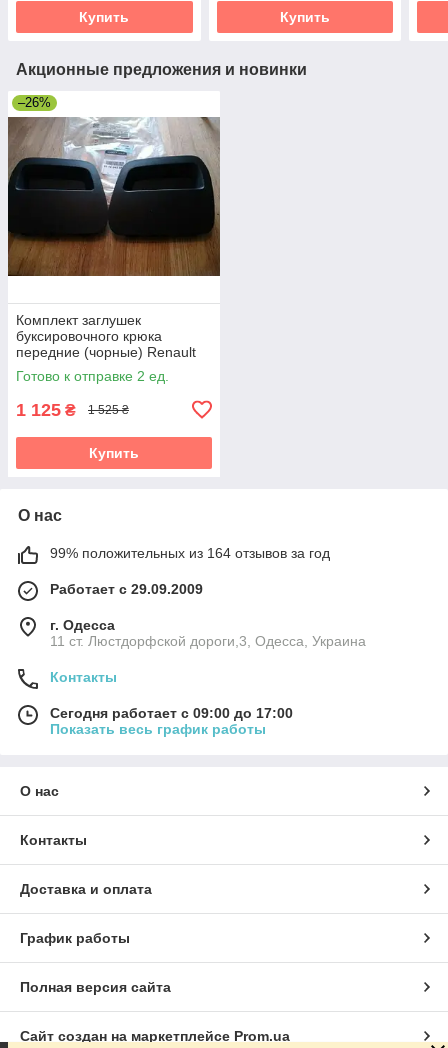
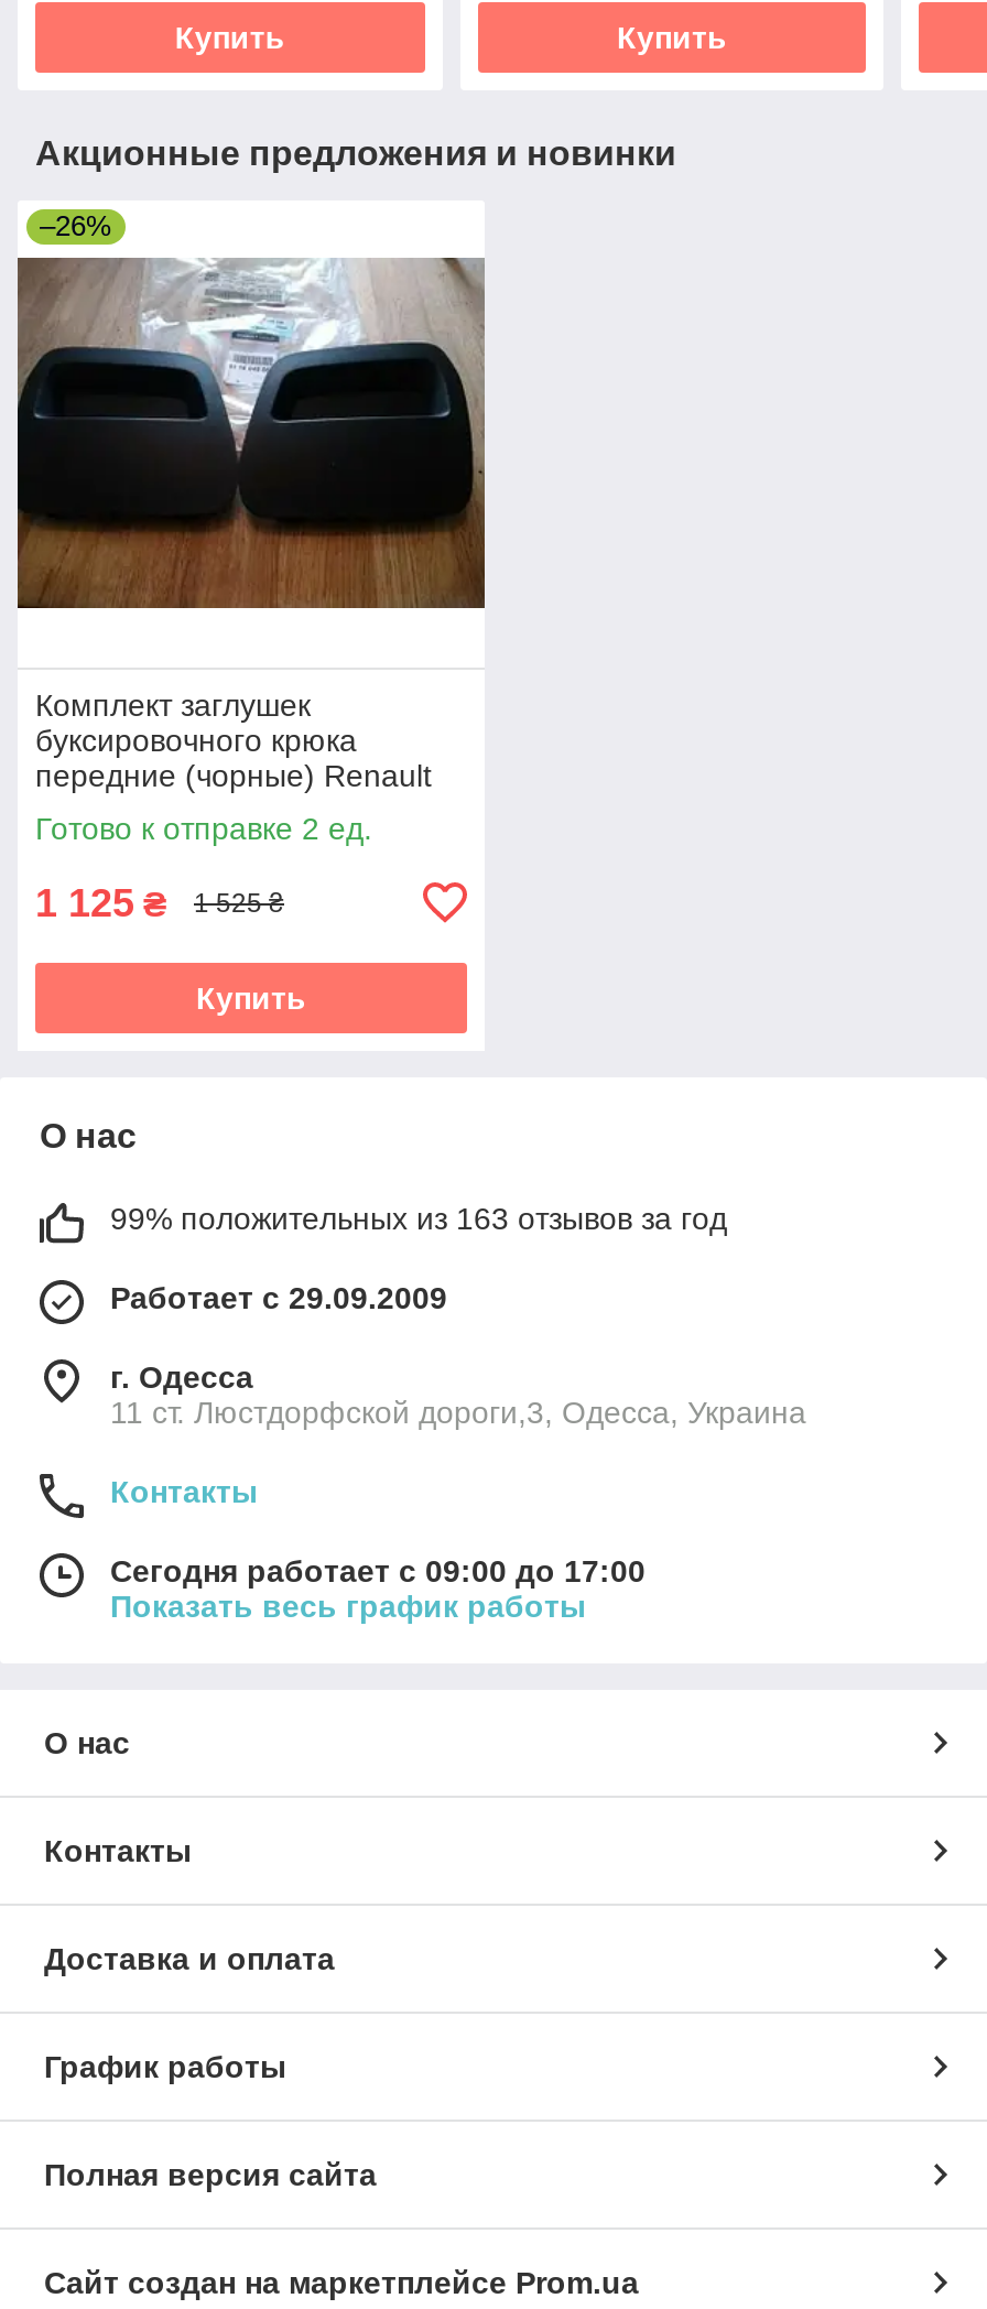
- 99% положительных из 164 отзывов за год
+ 99% положительных из 163 отзывов за год
